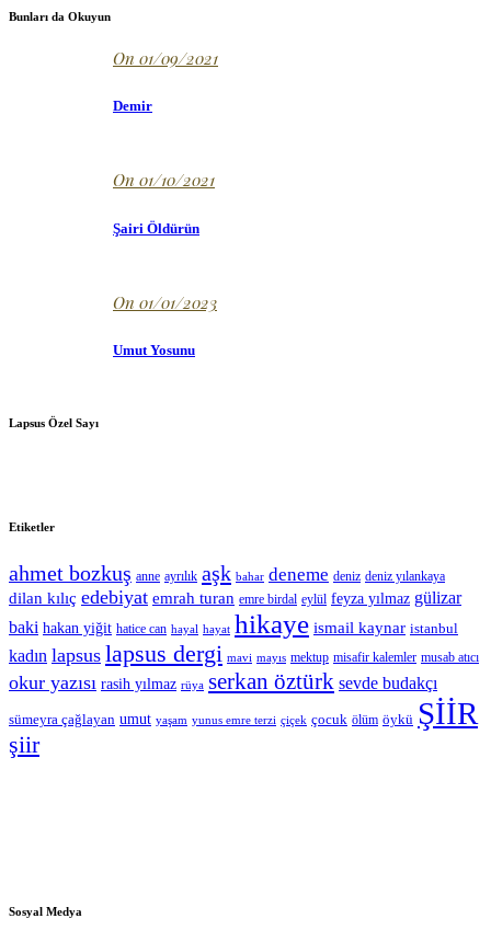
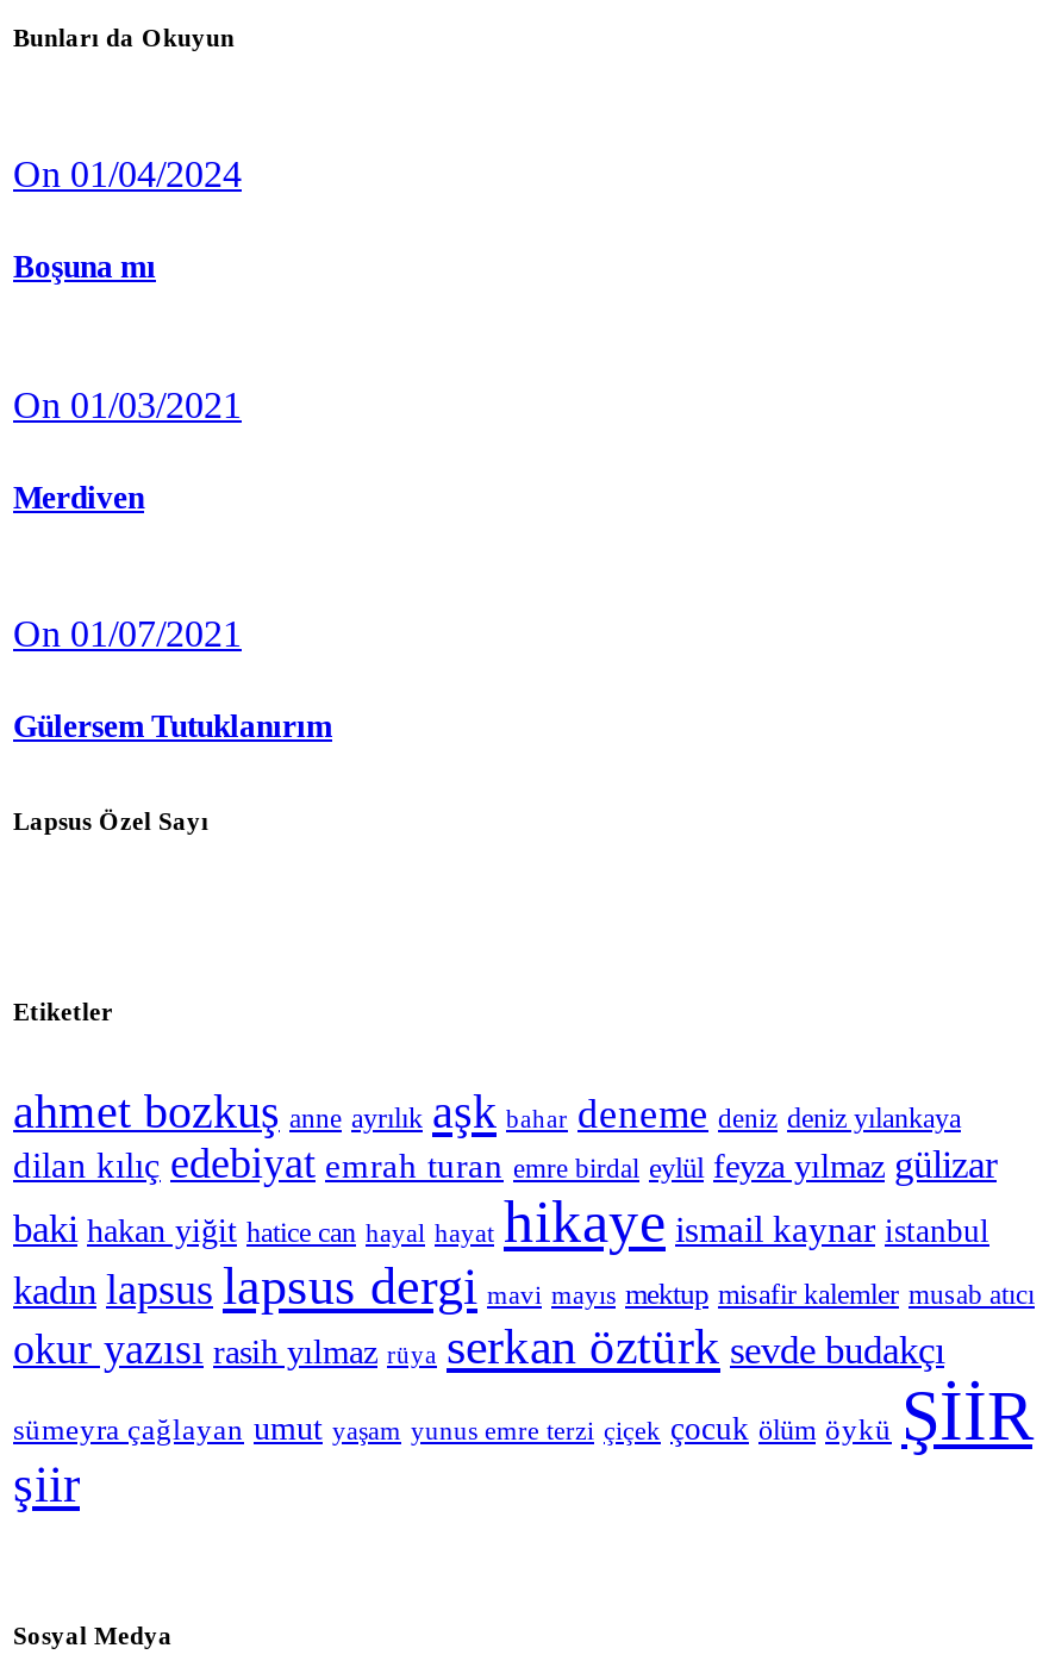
- On 01/09/2021
+ On 01/04/2024

- Demir
+ Boşuna mı

- On 01/10/2021
+ On 01/03/2021

- Şairi Öldürün
+ Merdiven

- On 01/01/2023
+ On 01/07/2021

- Umut Yosunu
+ Gülersem Tutuklanırım
